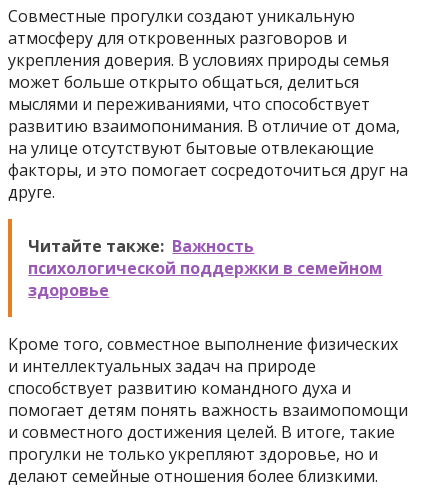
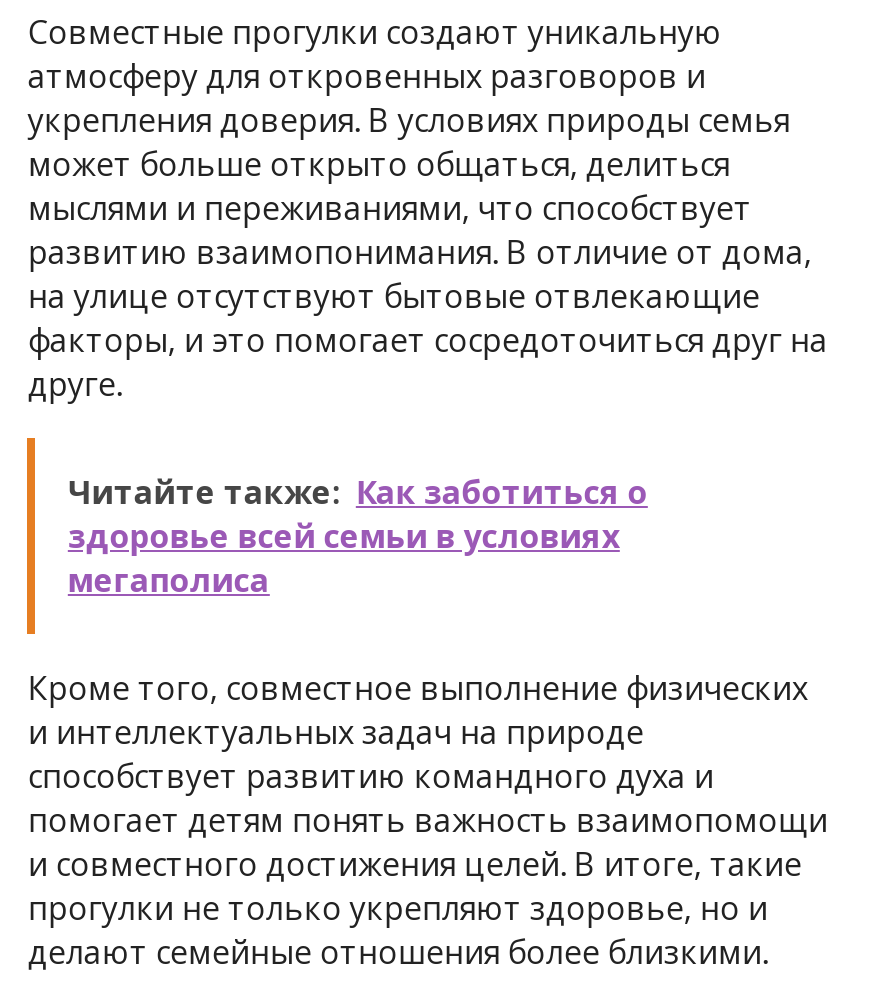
- Читайте также: Важность
- психологической поддержки в семейном
- здоровье
+ Читайте также: Как заботиться о
+ здоровье всей семьи в условиях
+ мегаполиса
